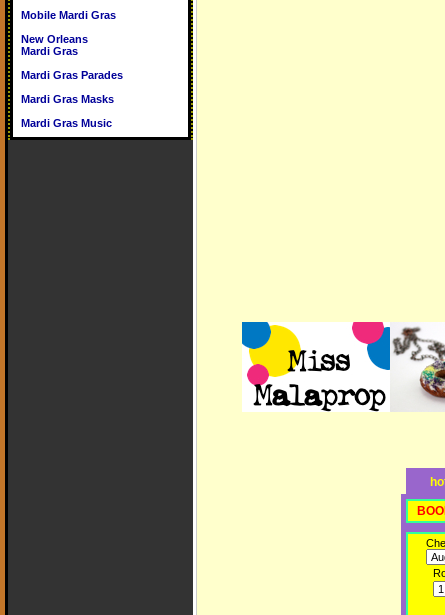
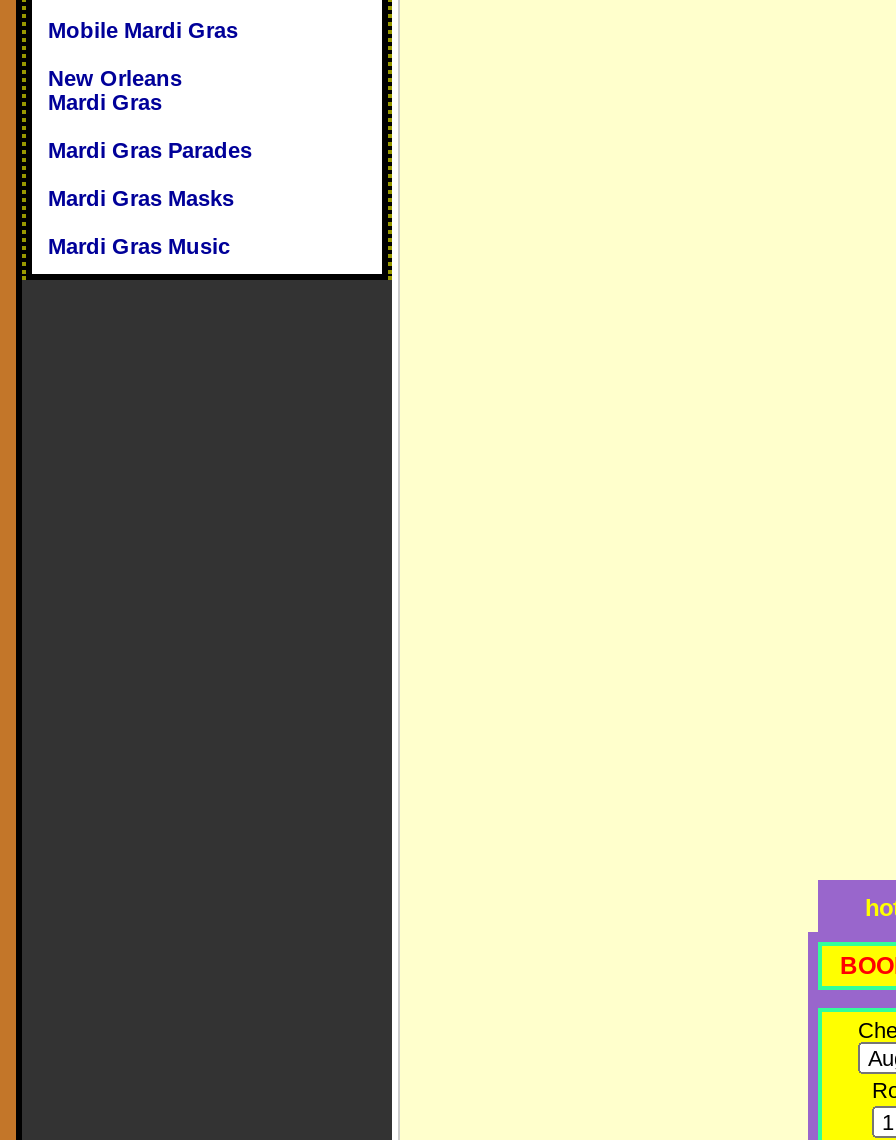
- [image]
